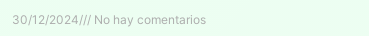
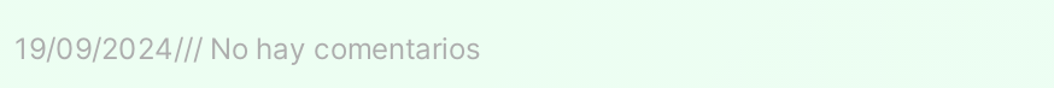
- 30/12/2024 No hay comentarios
+ 19/09/2024 No hay comentarios
